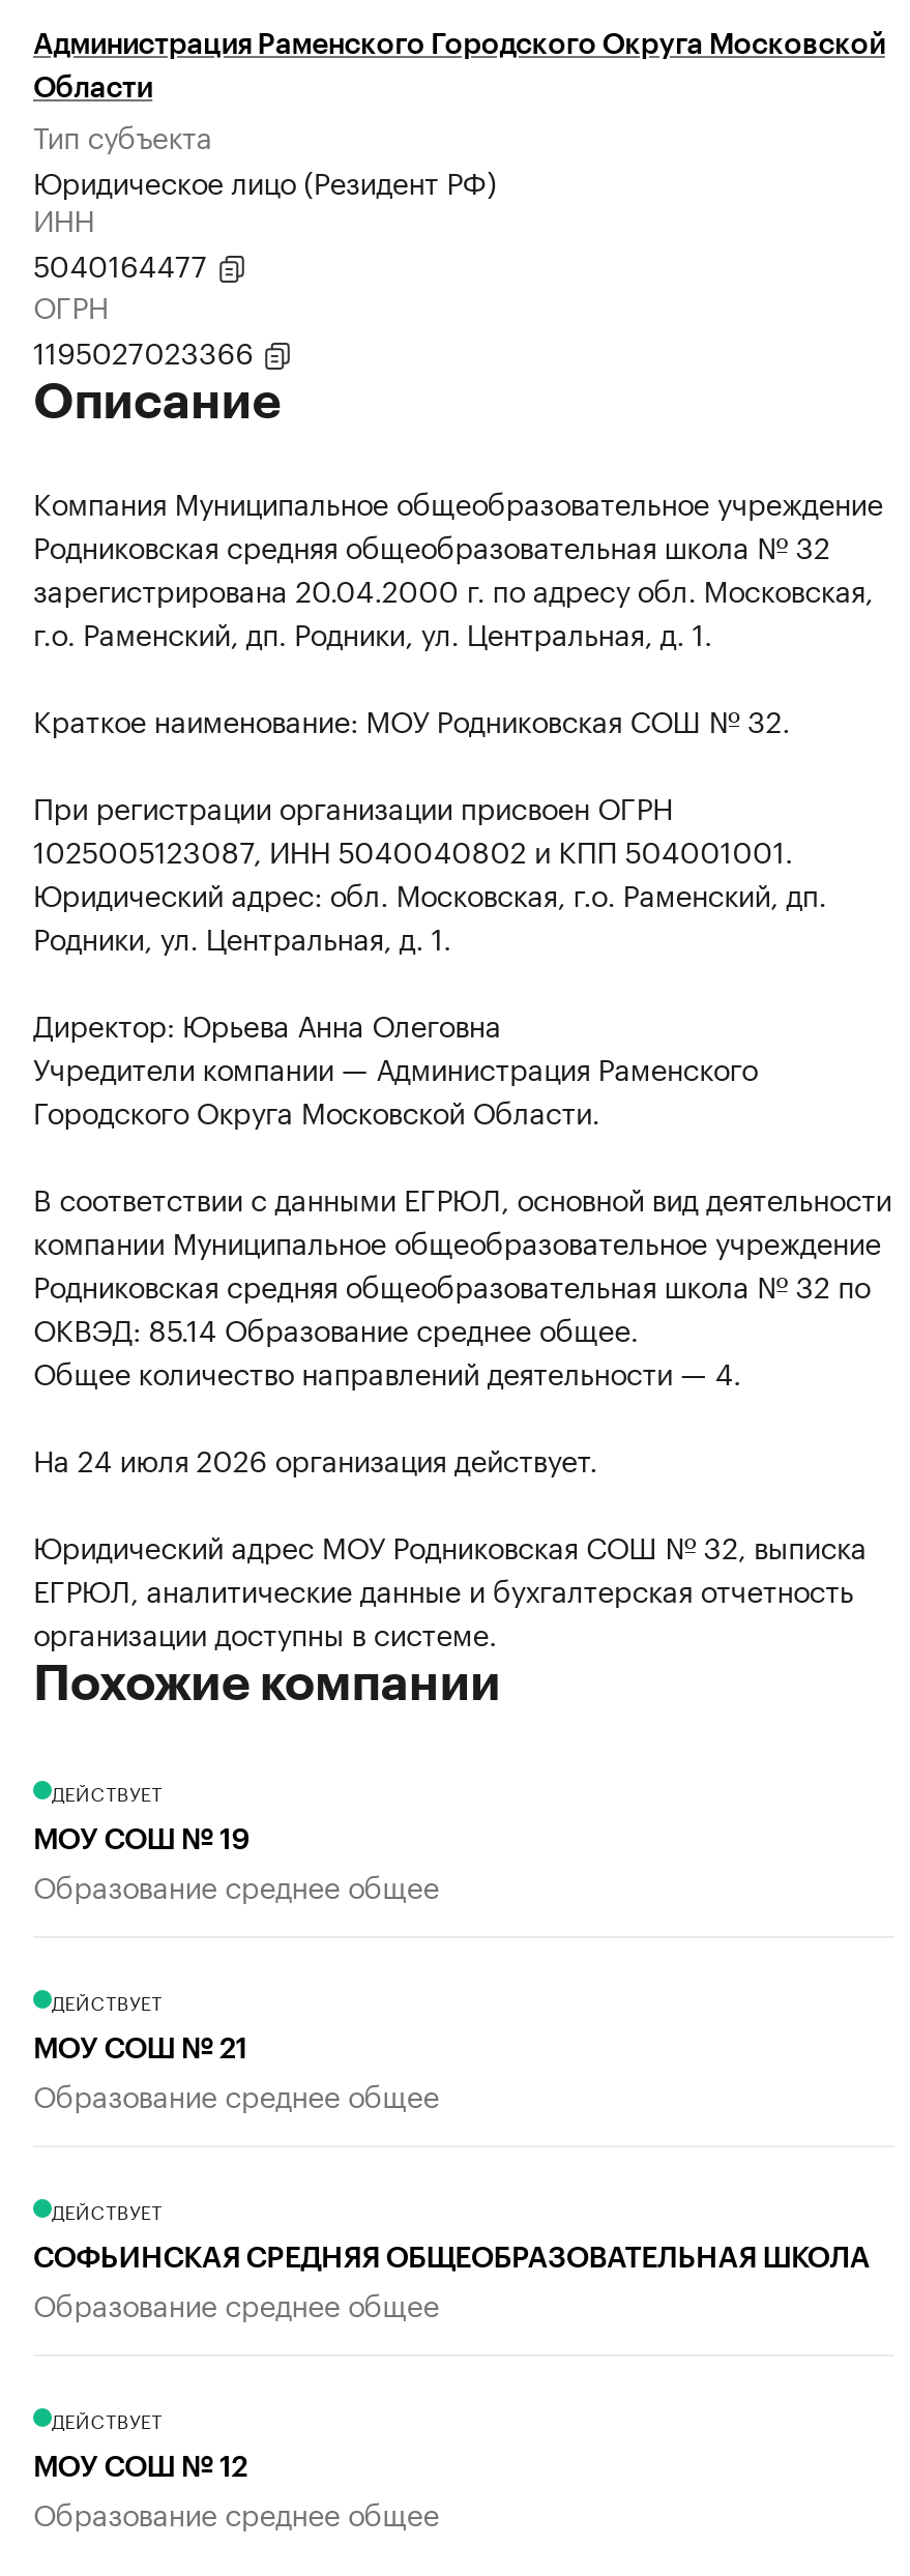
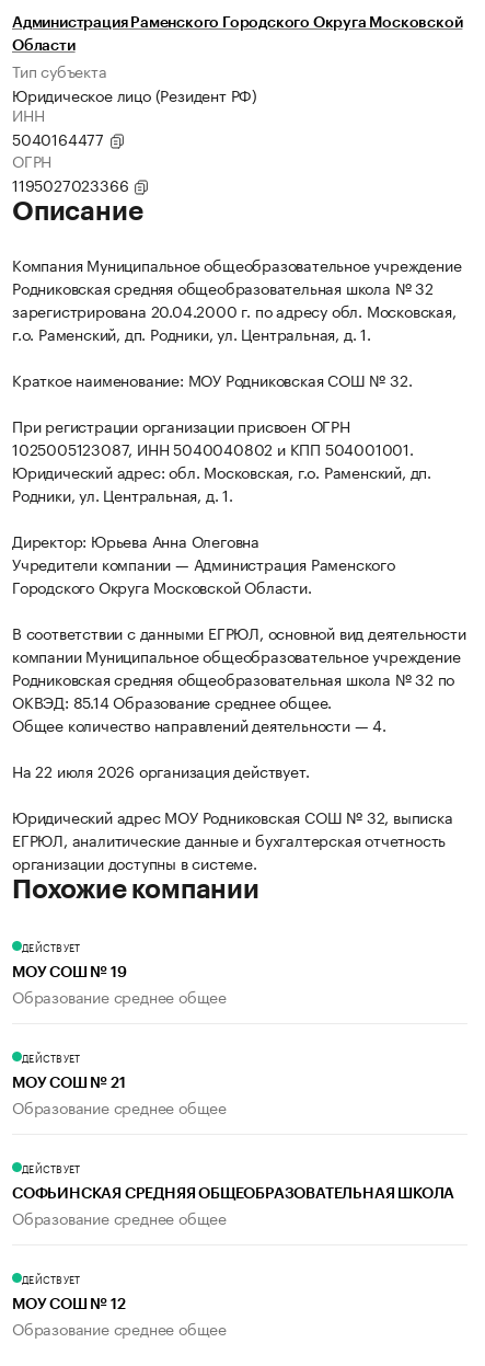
- На 24 июля 2026 организация действует.
+ На 22 июля 2026 организация действует.
